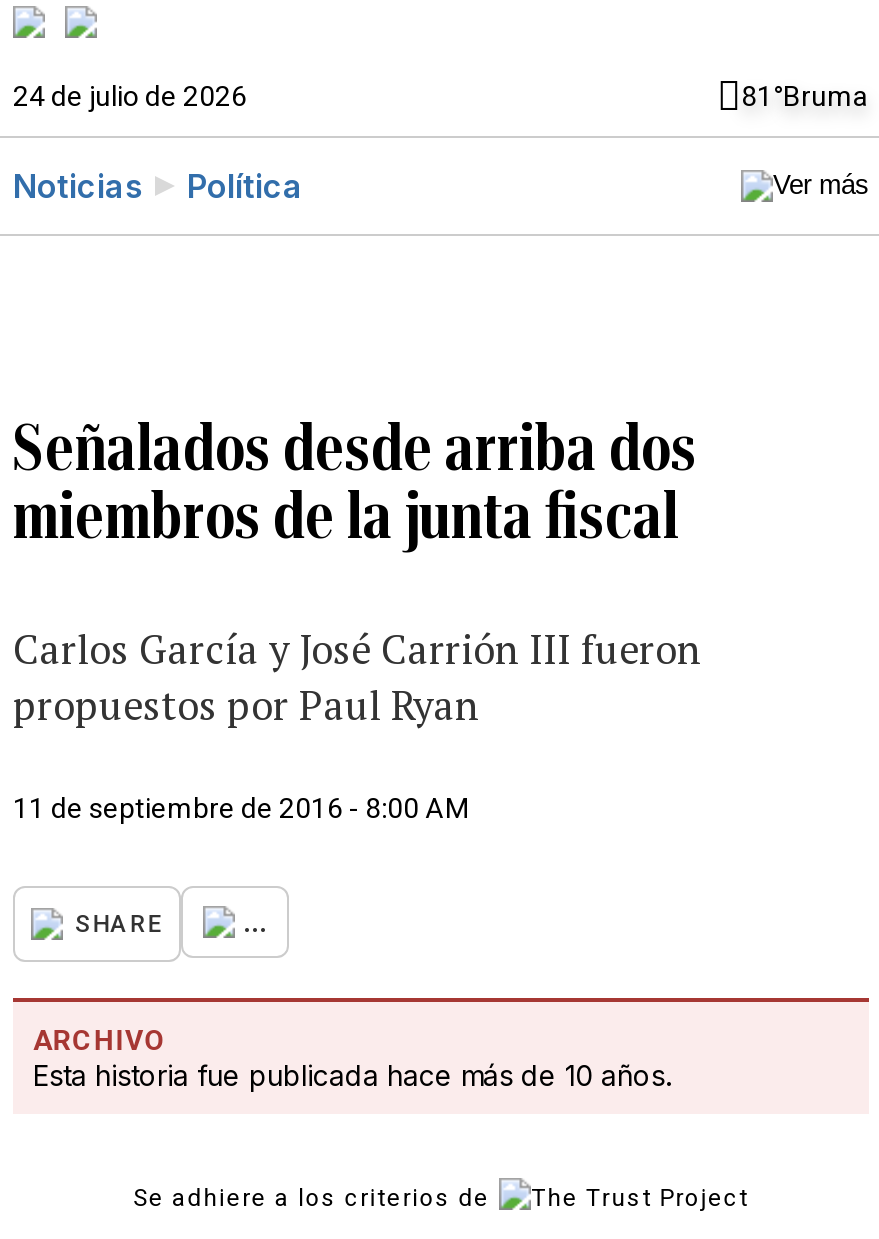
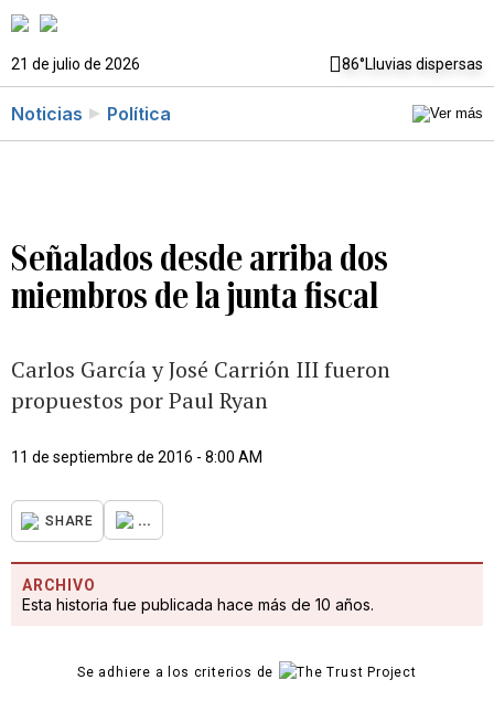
- 24 de julio de 2026
- 81°Bruma
+ 21 de julio de 2026
+ 86°Lluvias dispersas
